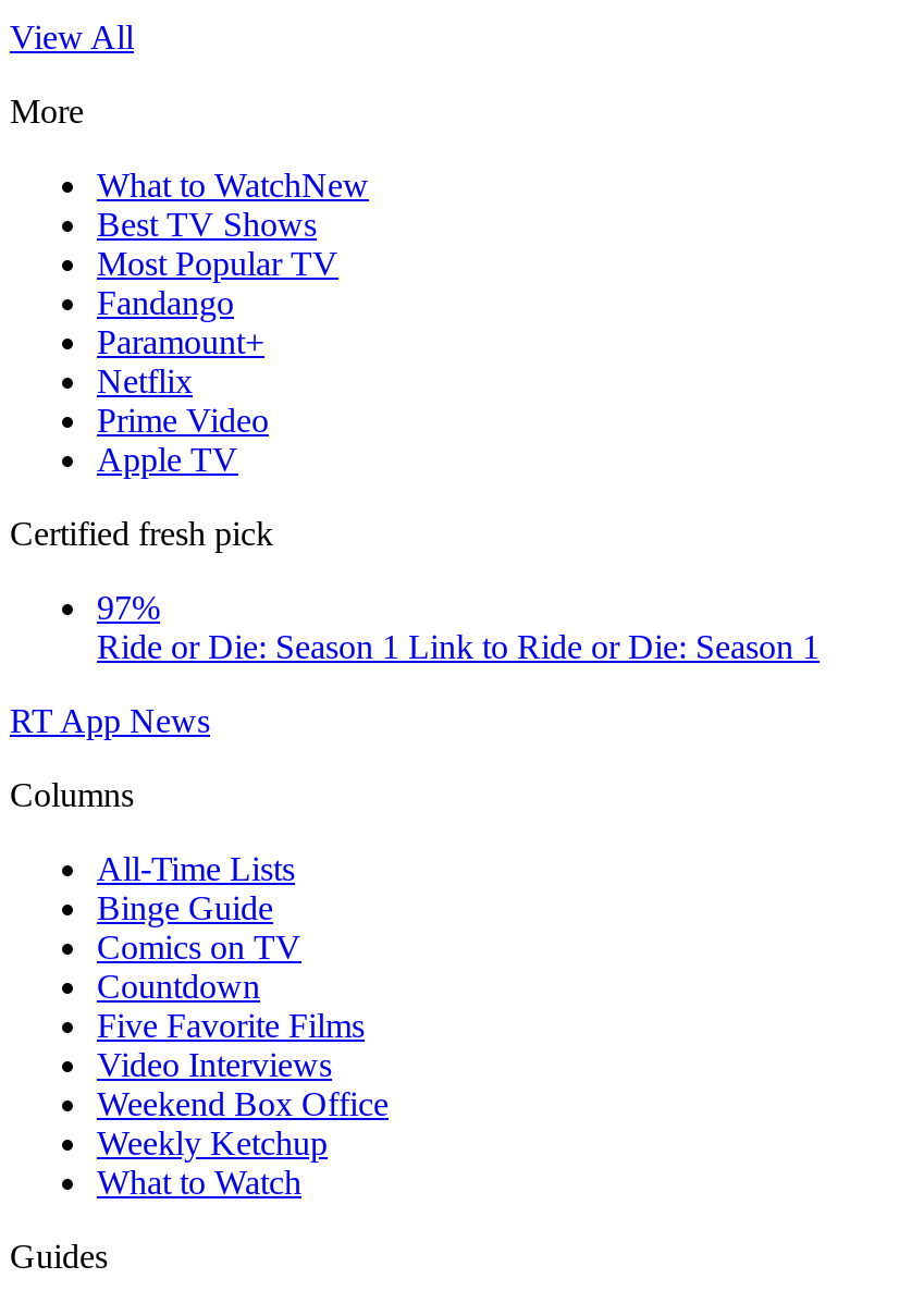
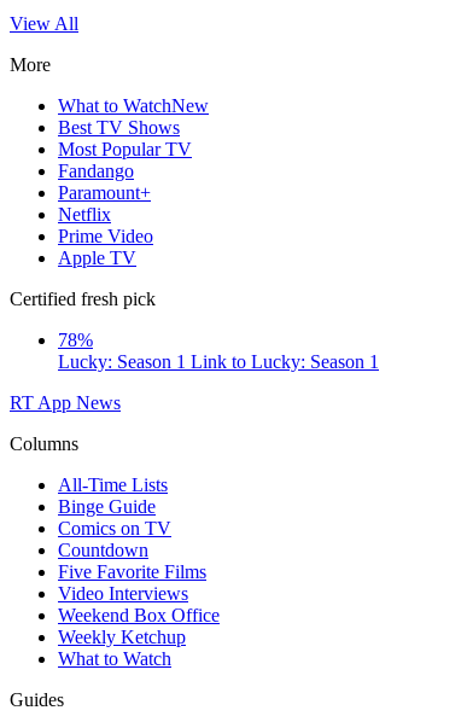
- 97%
- Ride or Die: Season 1 Link to Ride or Die: Season 1
+ 78%
+ Lucky: Season 1 Link to Lucky: Season 1
